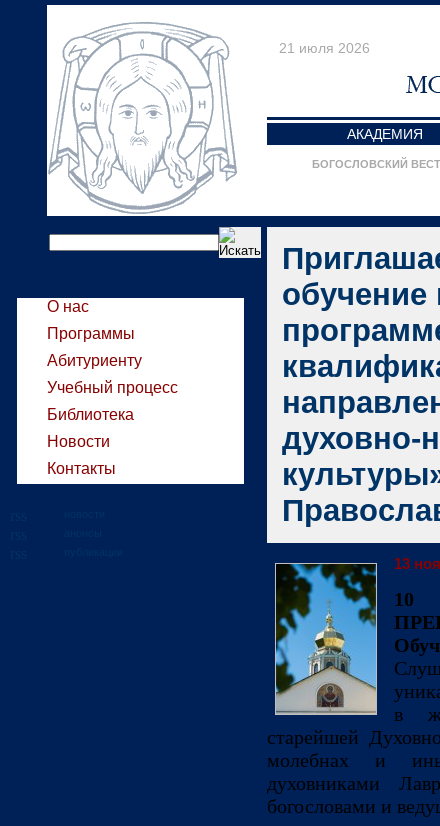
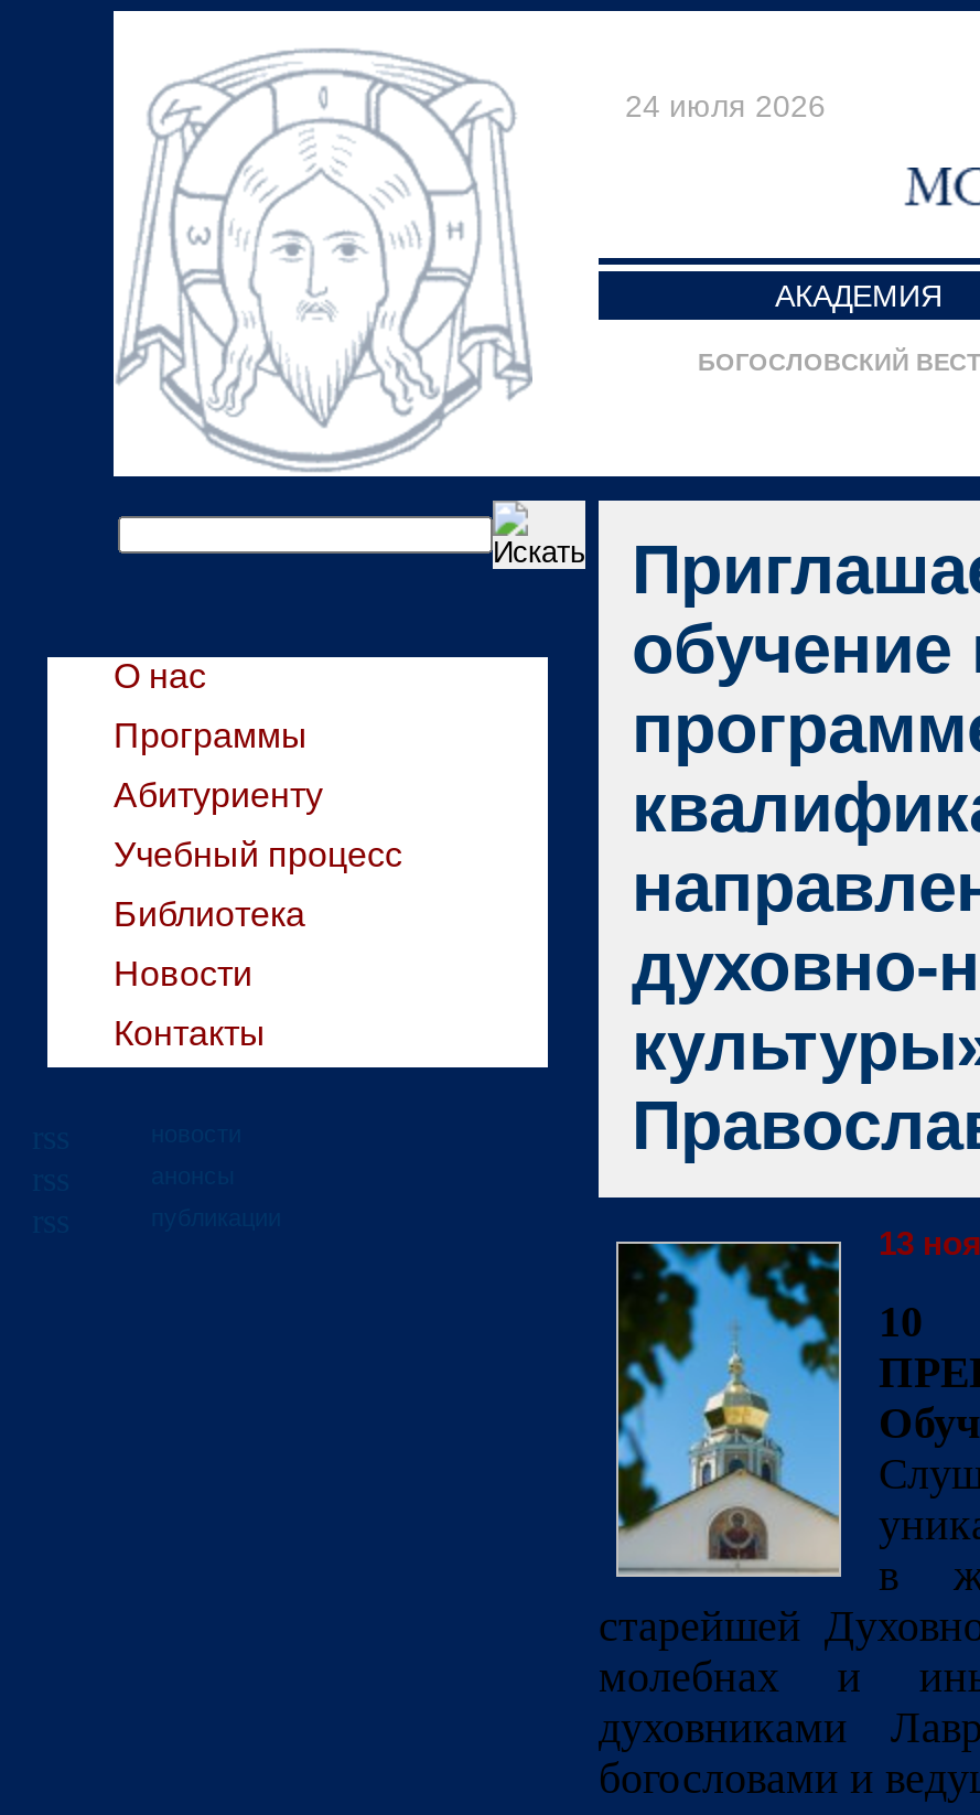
- 21 июля 2026
+ 24 июля 2026
